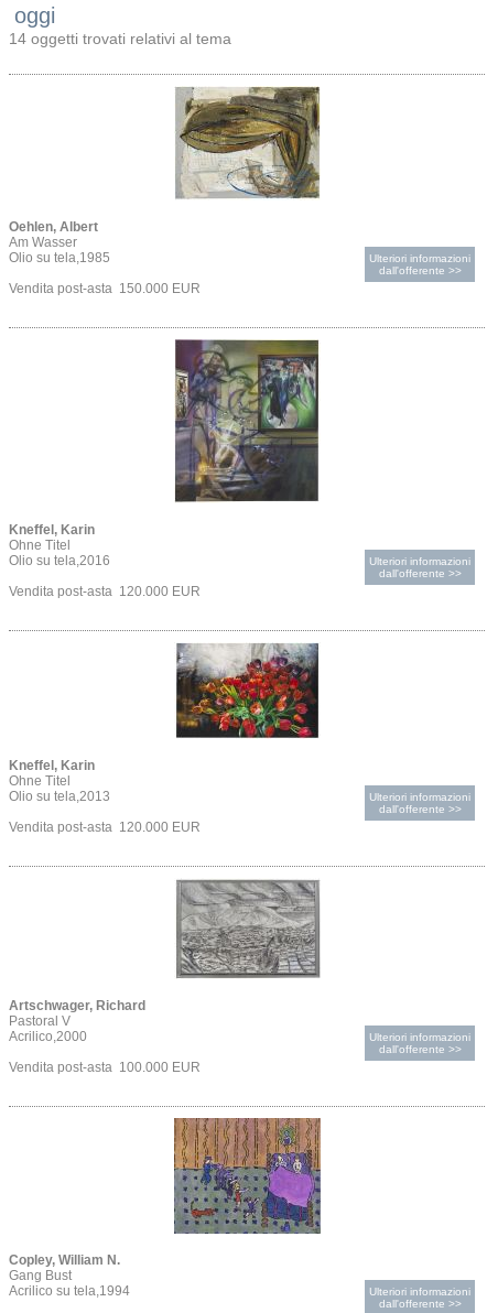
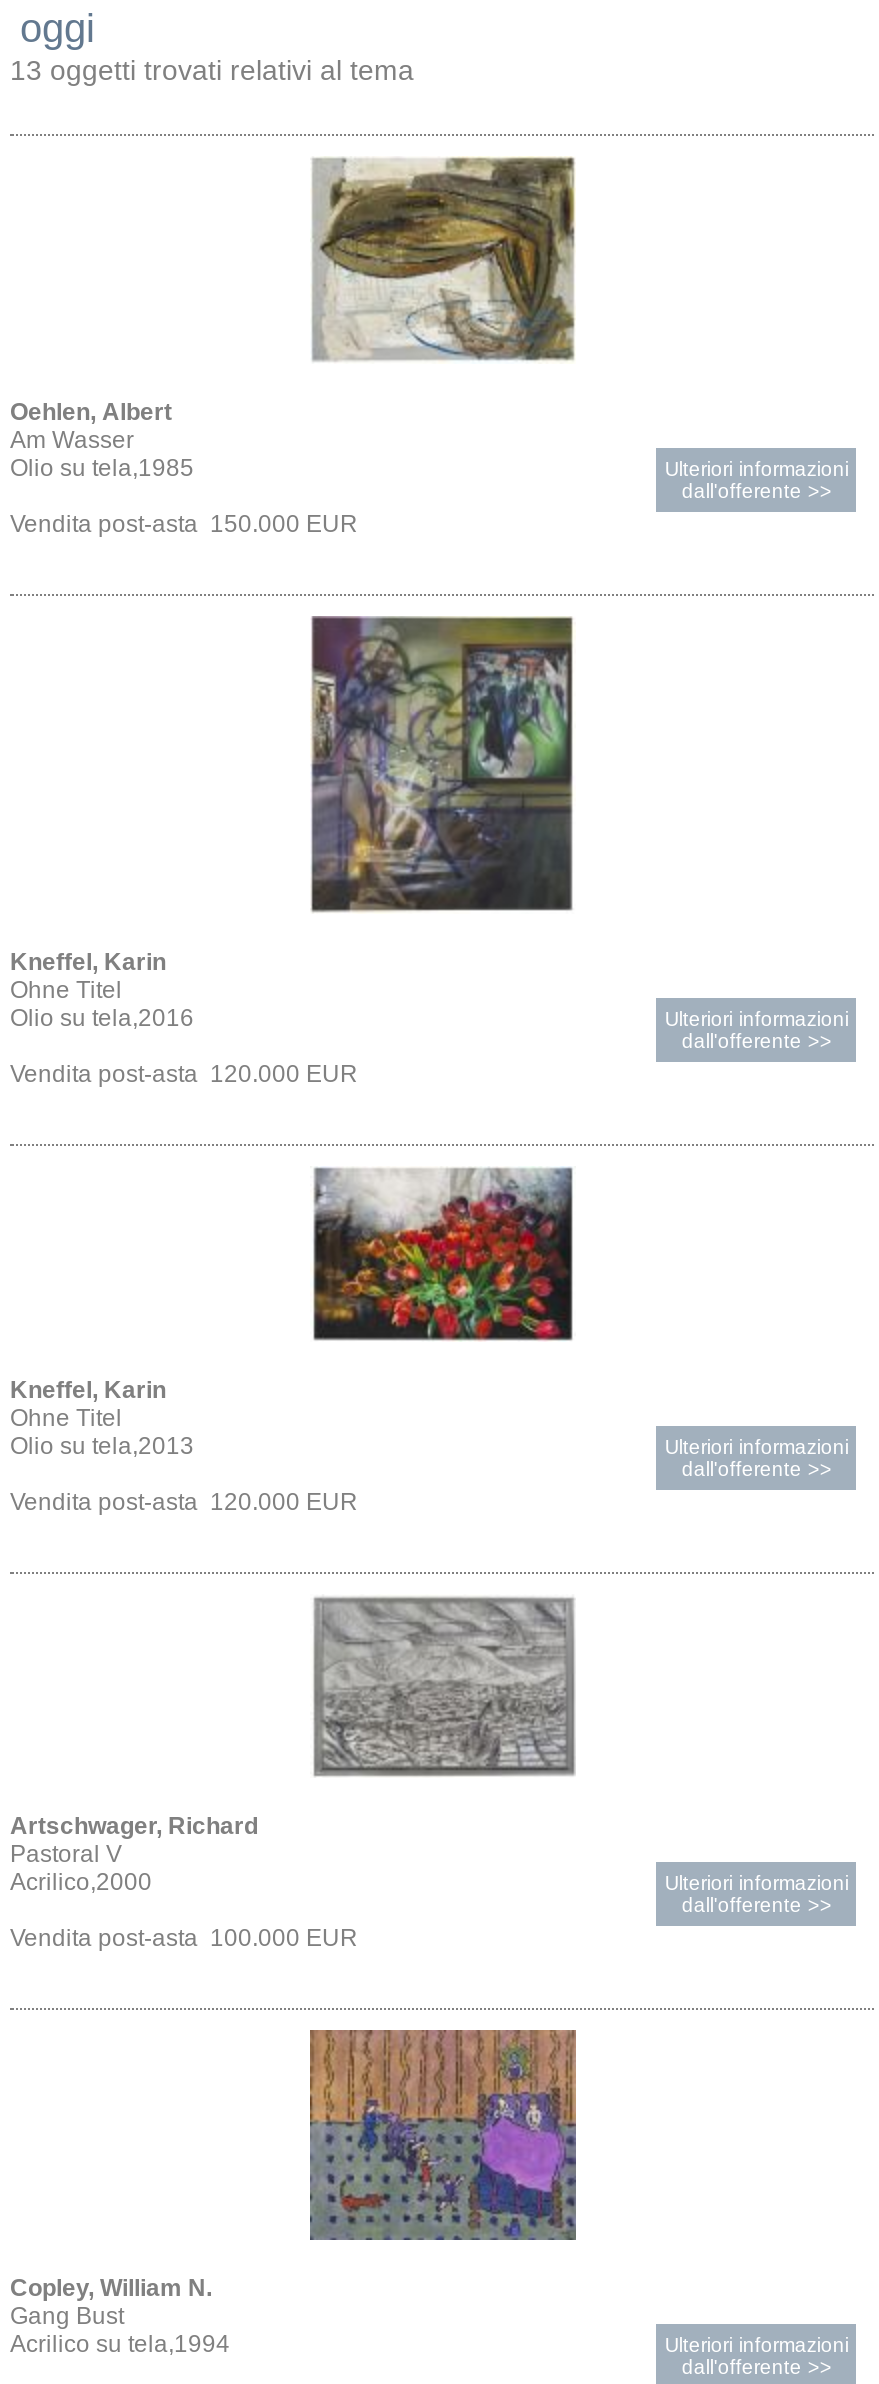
- 14 oggetti trovati relativi al tema
+ 13 oggetti trovati relativi al tema
